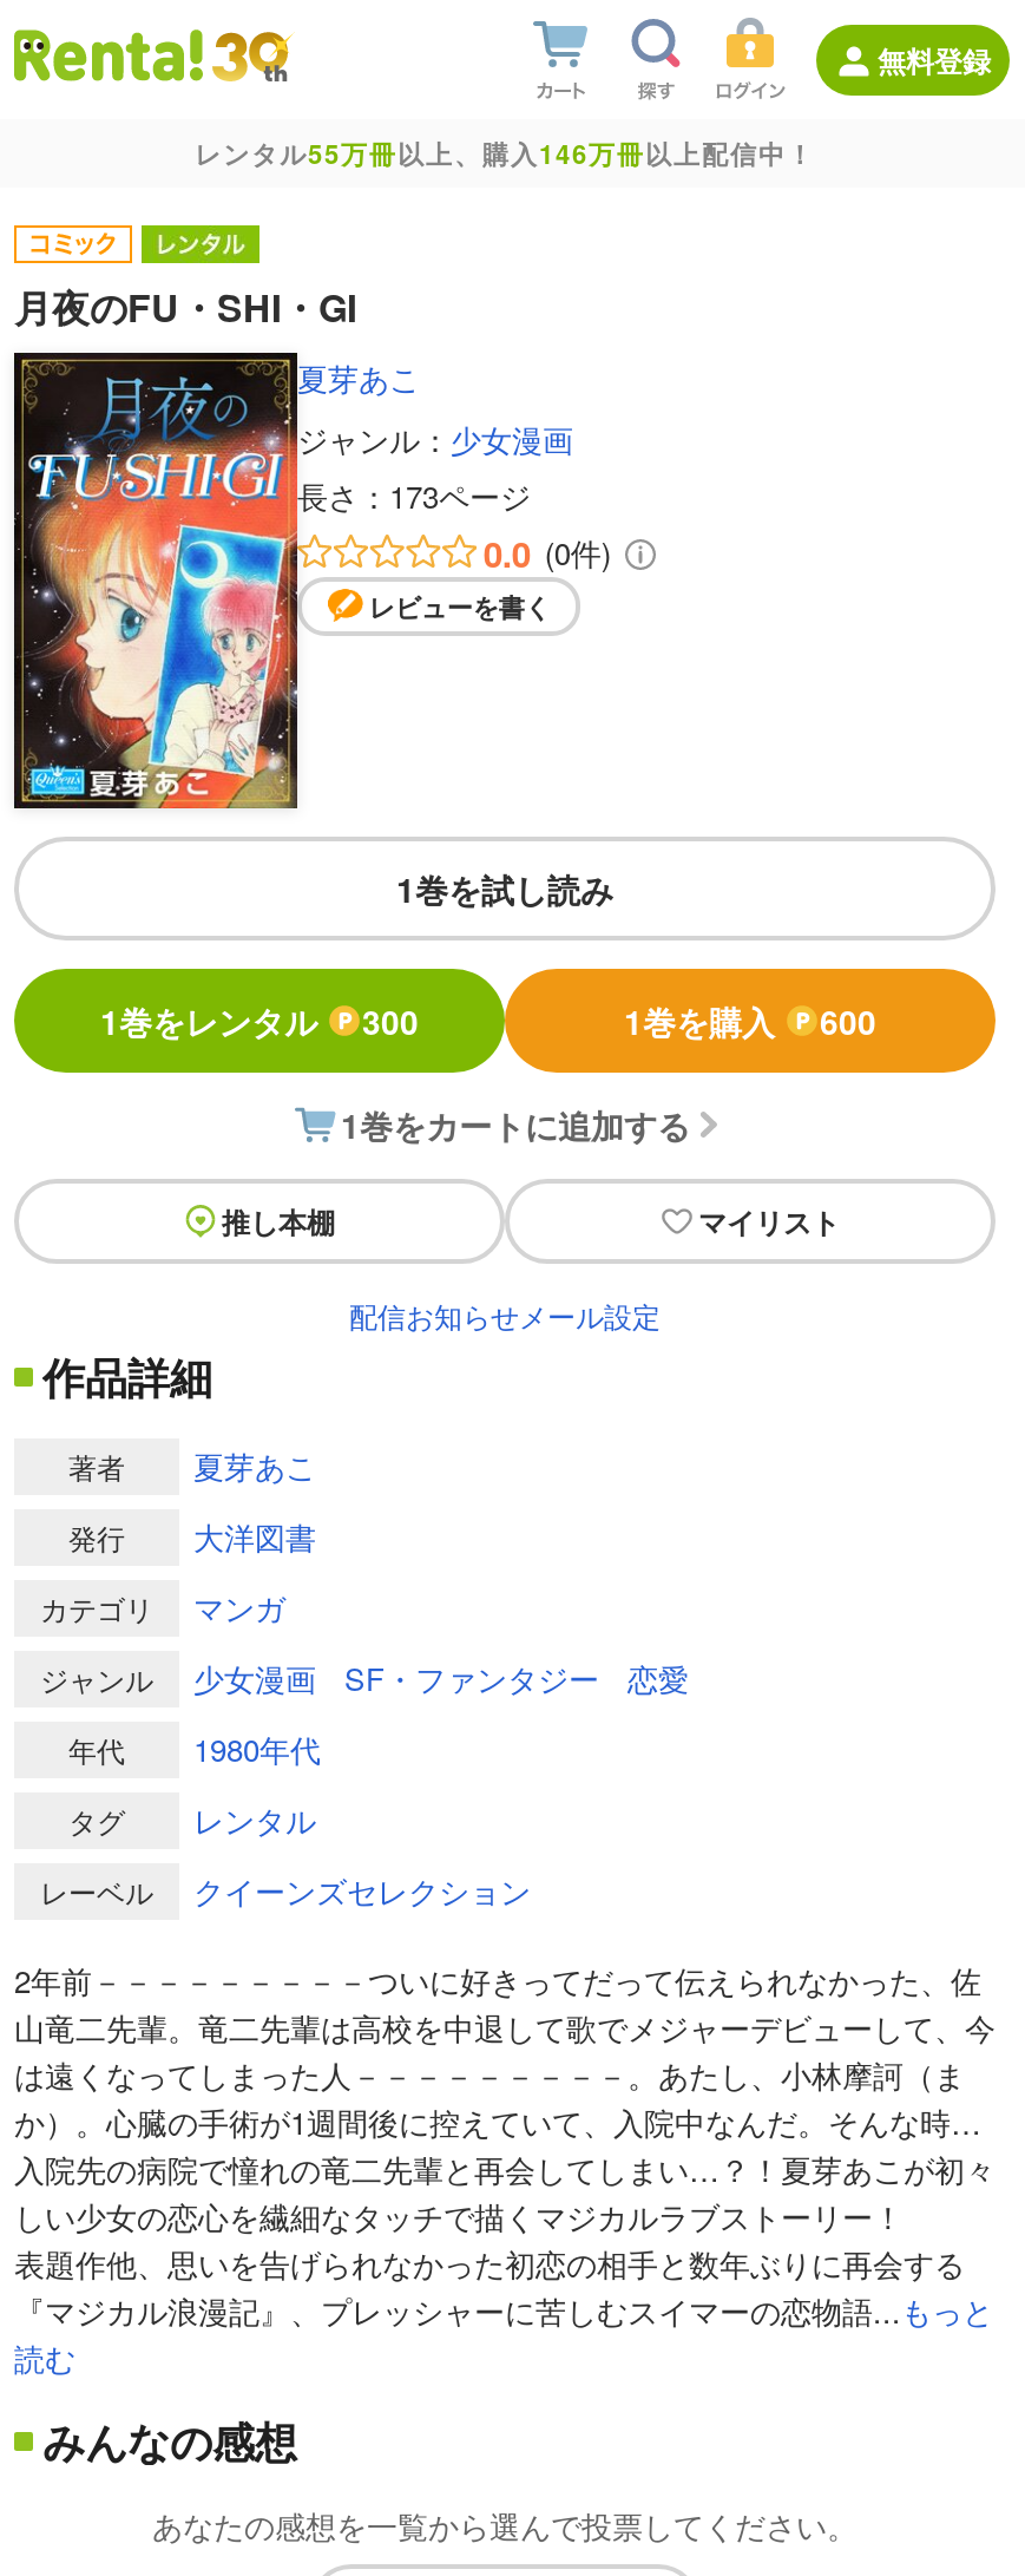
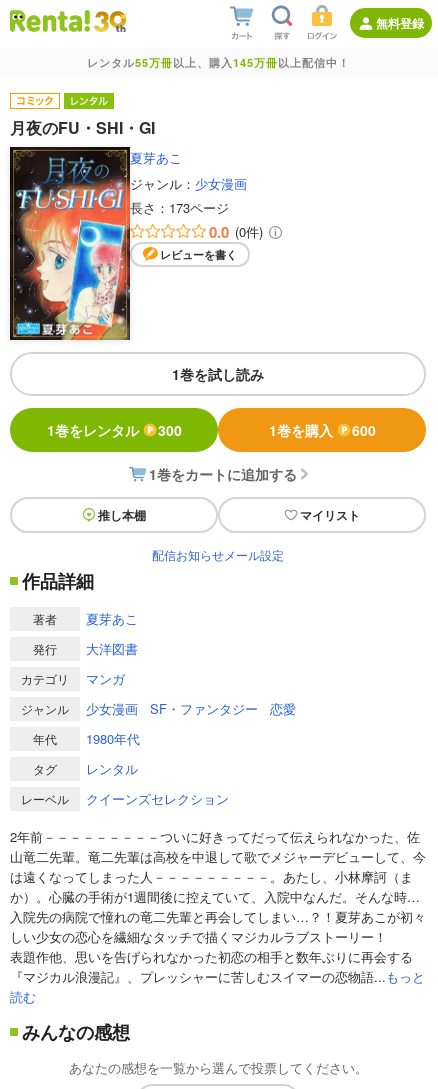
- レンタル55万冊以上、購入146万冊以上配信中！
+ レンタル55万冊以上、購入145万冊以上配信中！
